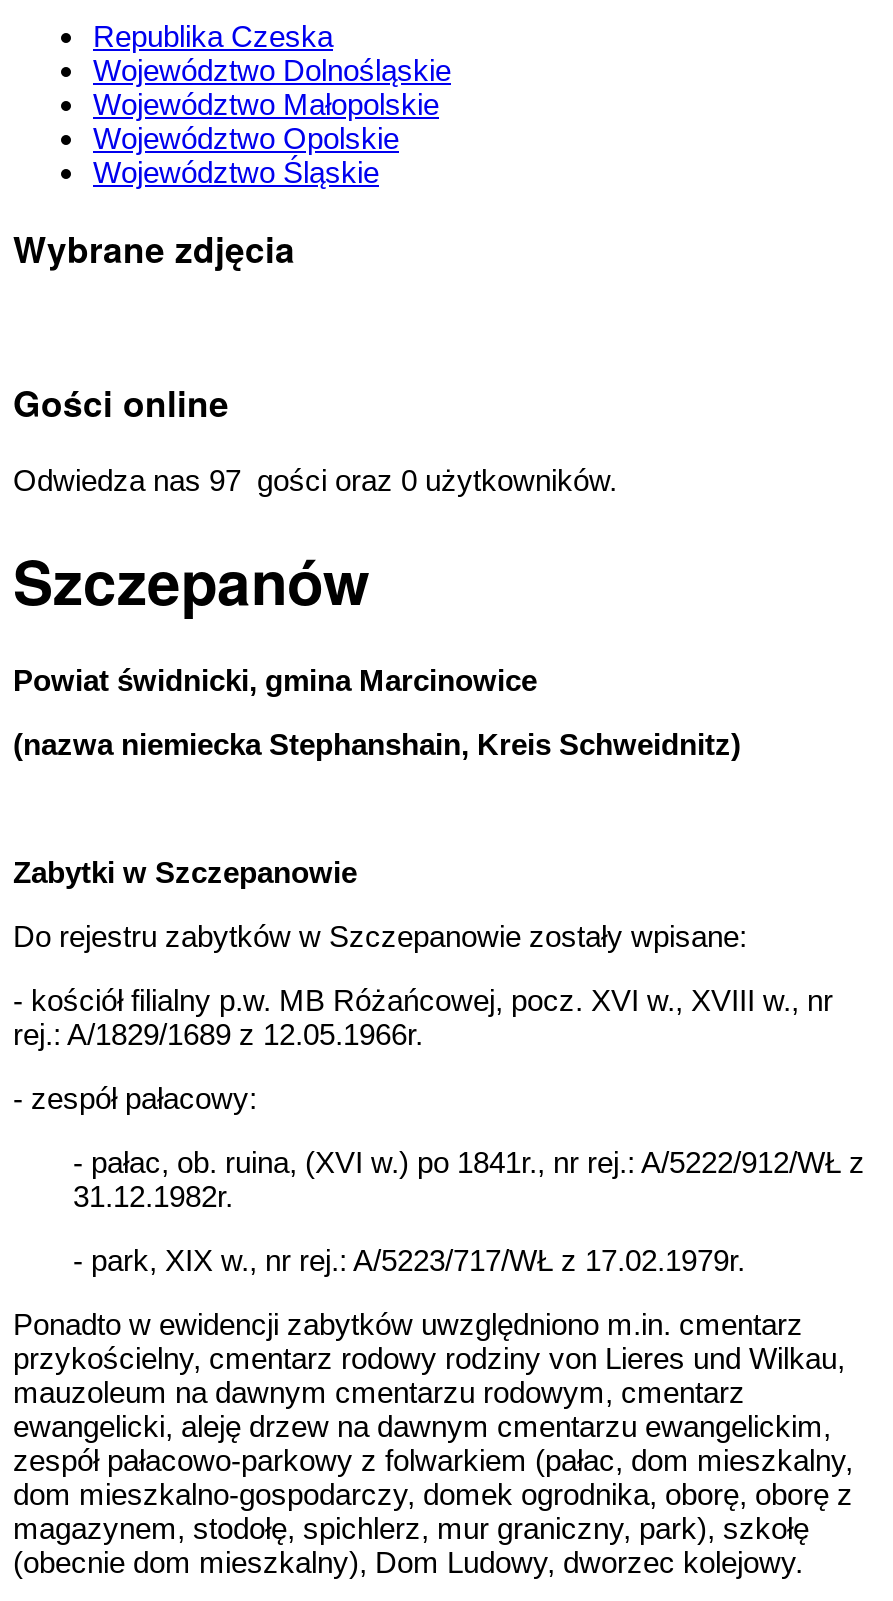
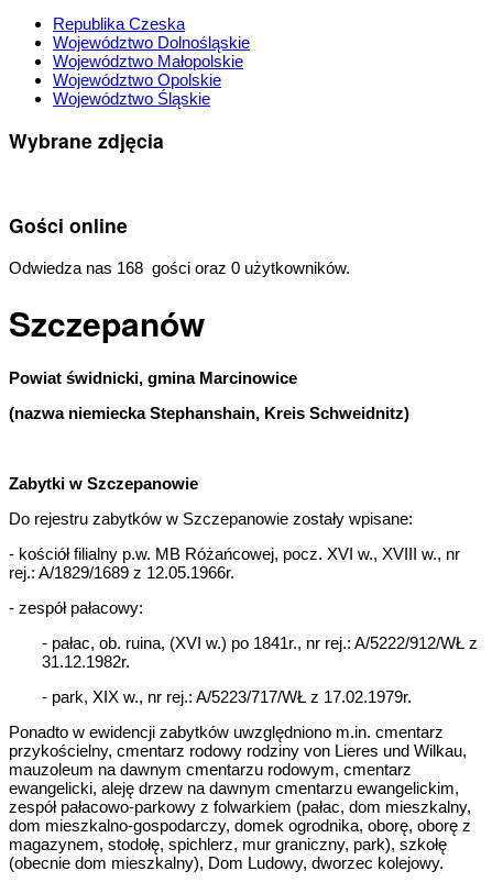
- Odwiedza nas 97 gości oraz 0 użytkowników.
+ Odwiedza nas 168 gości oraz 0 użytkowników.
